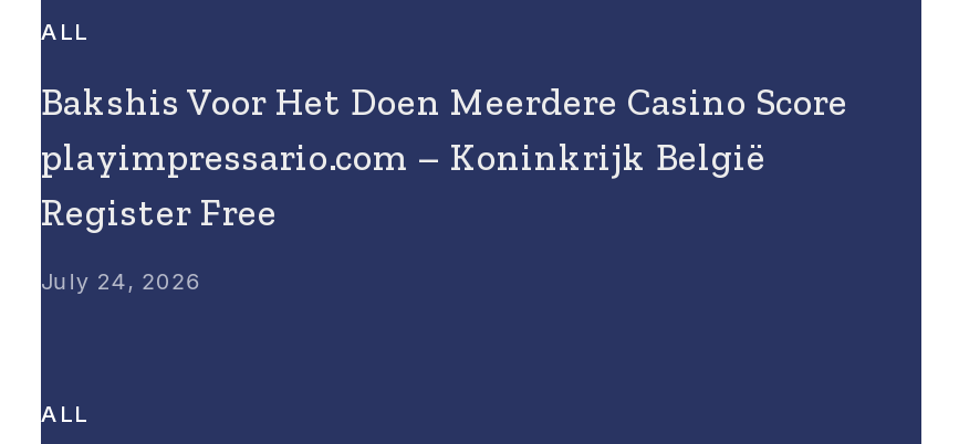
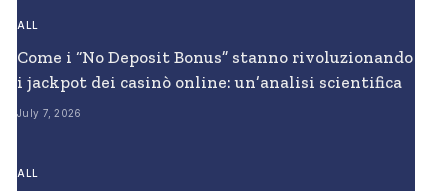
- Bakshis Voor Het Doen Meerdere Casino Score
- playimpressario.com – Koninkrijk België
- Register Free
+ Come i “No Deposit Bonus” stanno rivoluzionando
+ i jackpot dei casinò online: un’analisi scientifica

- July 24, 2026
+ July 7, 2026
